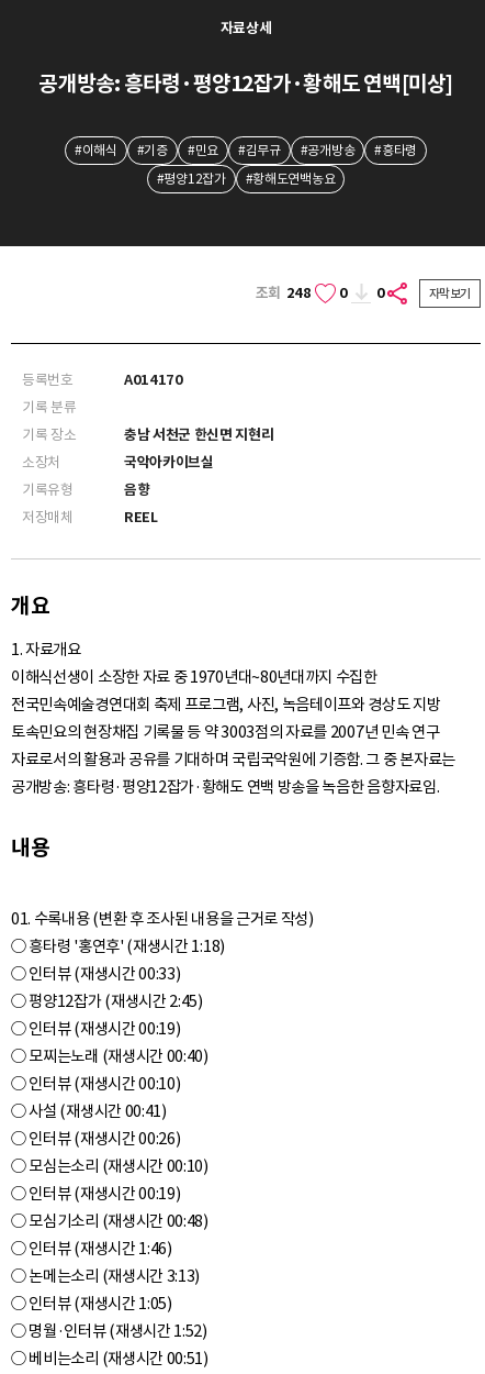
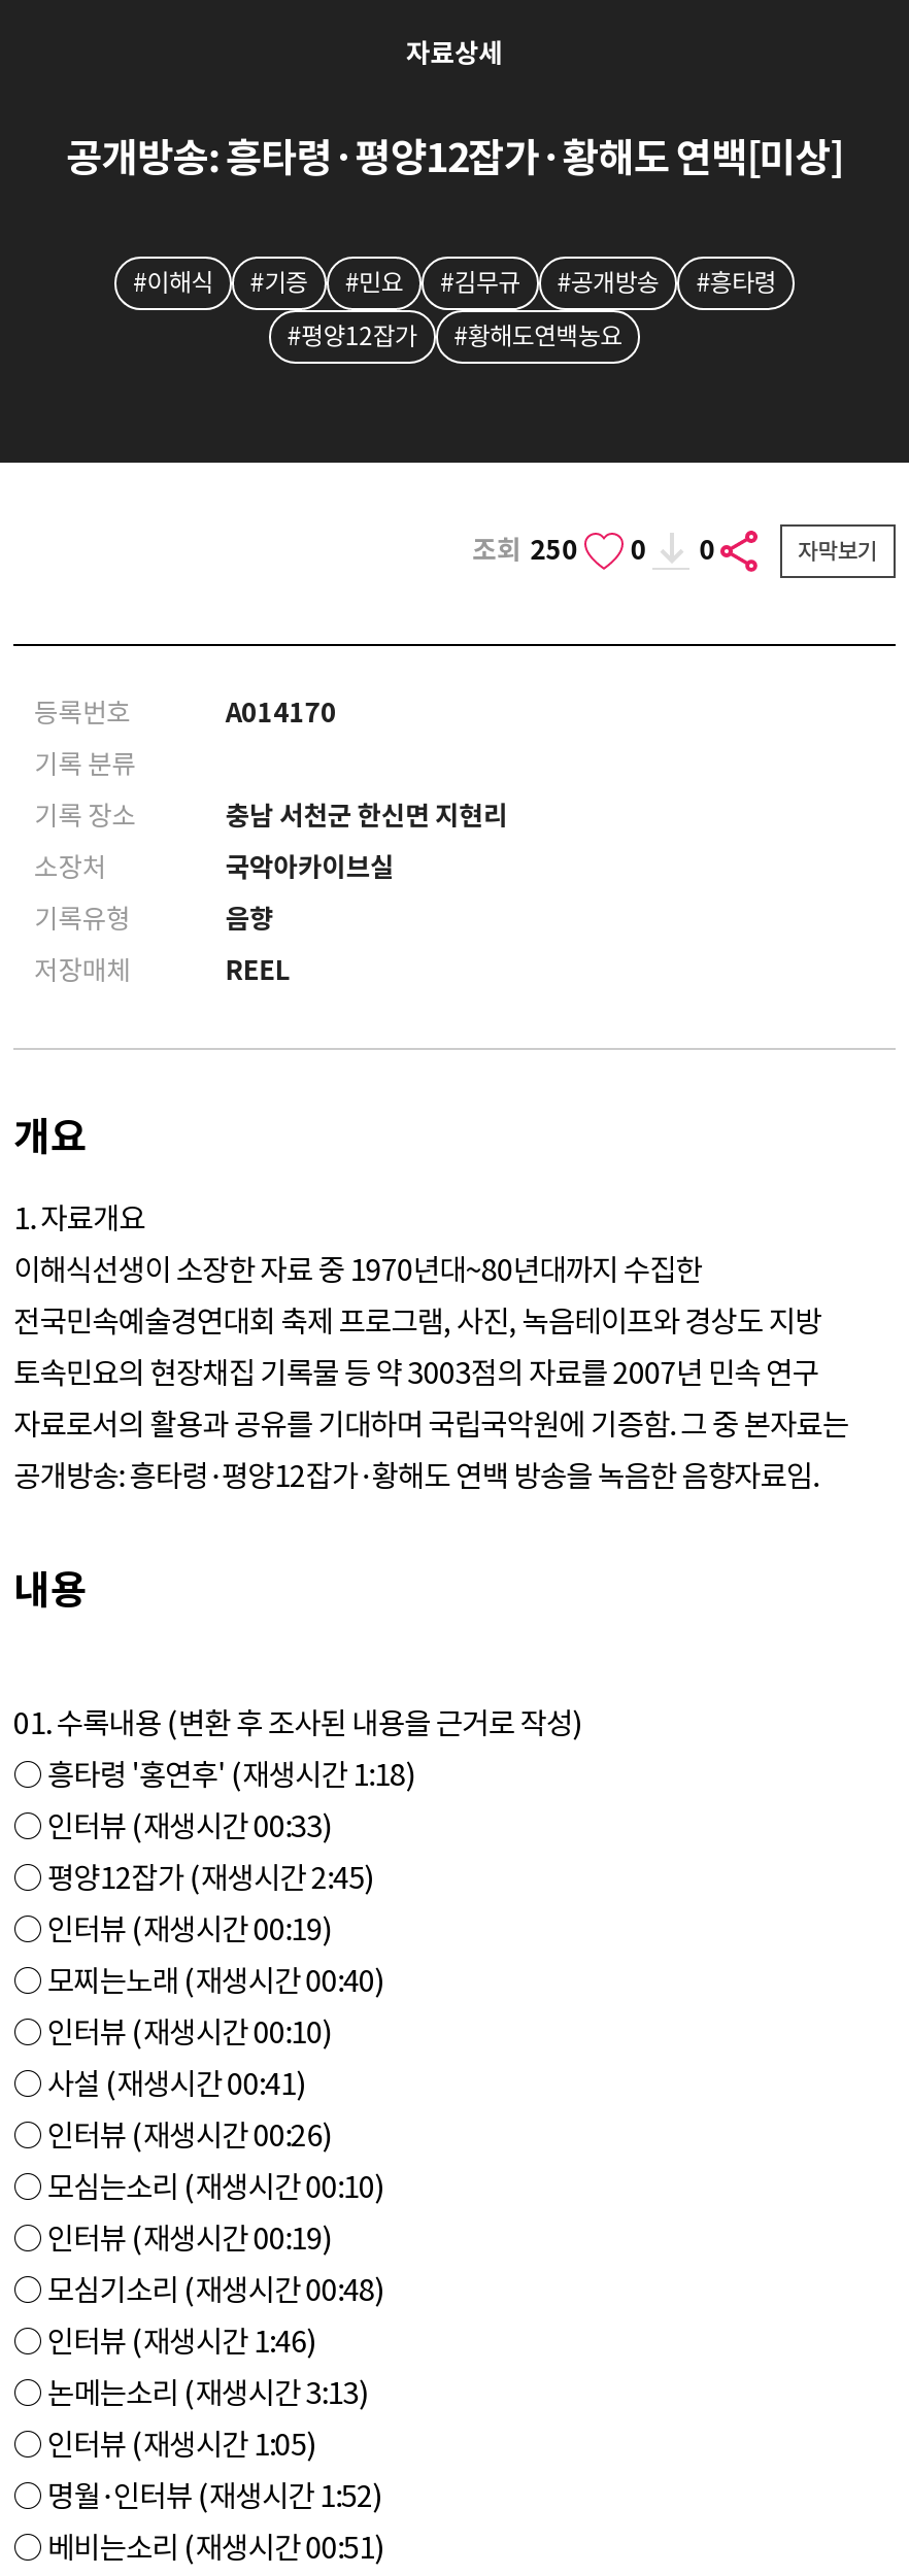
- 조회 248 0 0
+ 조회 250 0 0
